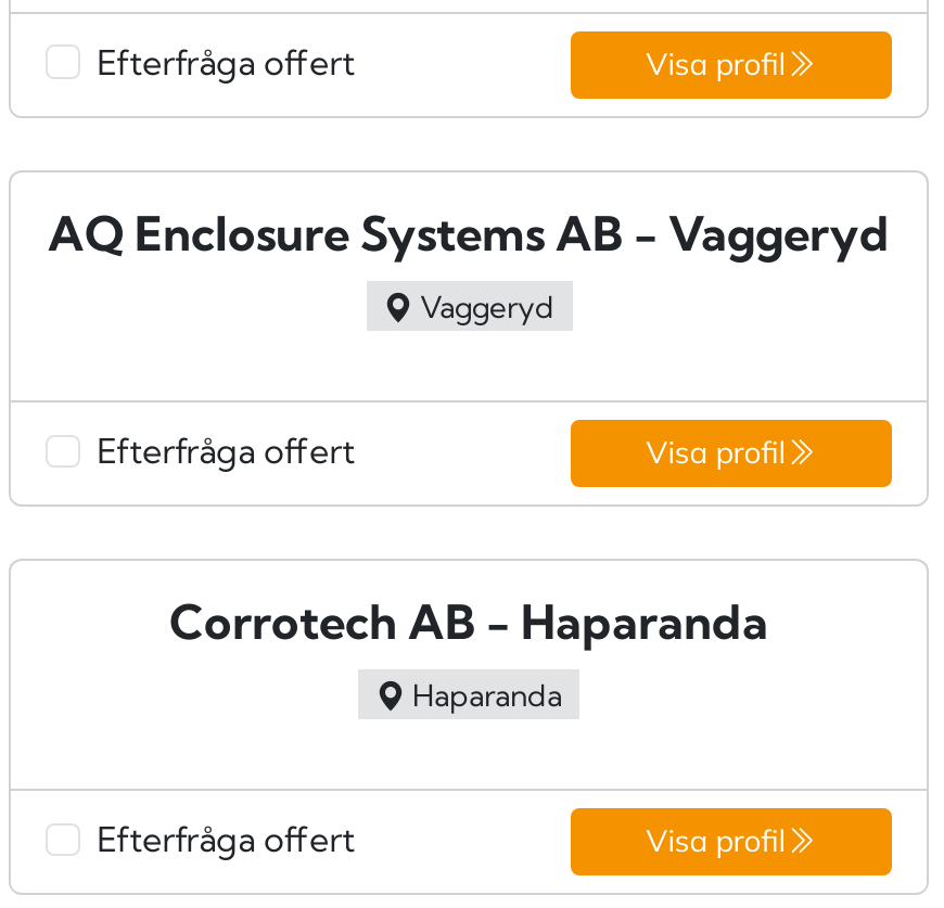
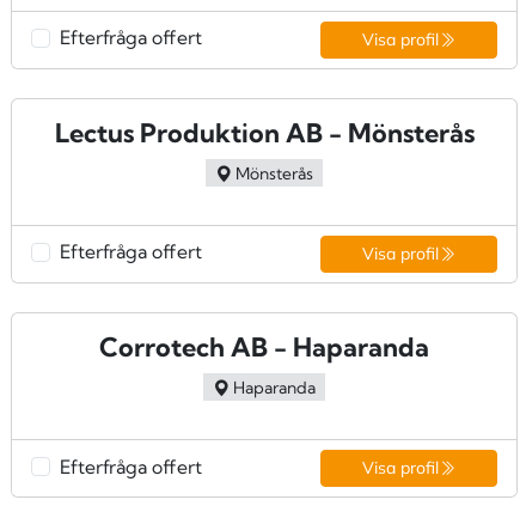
- AQ Enclosure Systems AB - Vaggeryd
- Vaggeryd
+ Lectus Produktion AB - Mönsterås
+ Mönsterås
